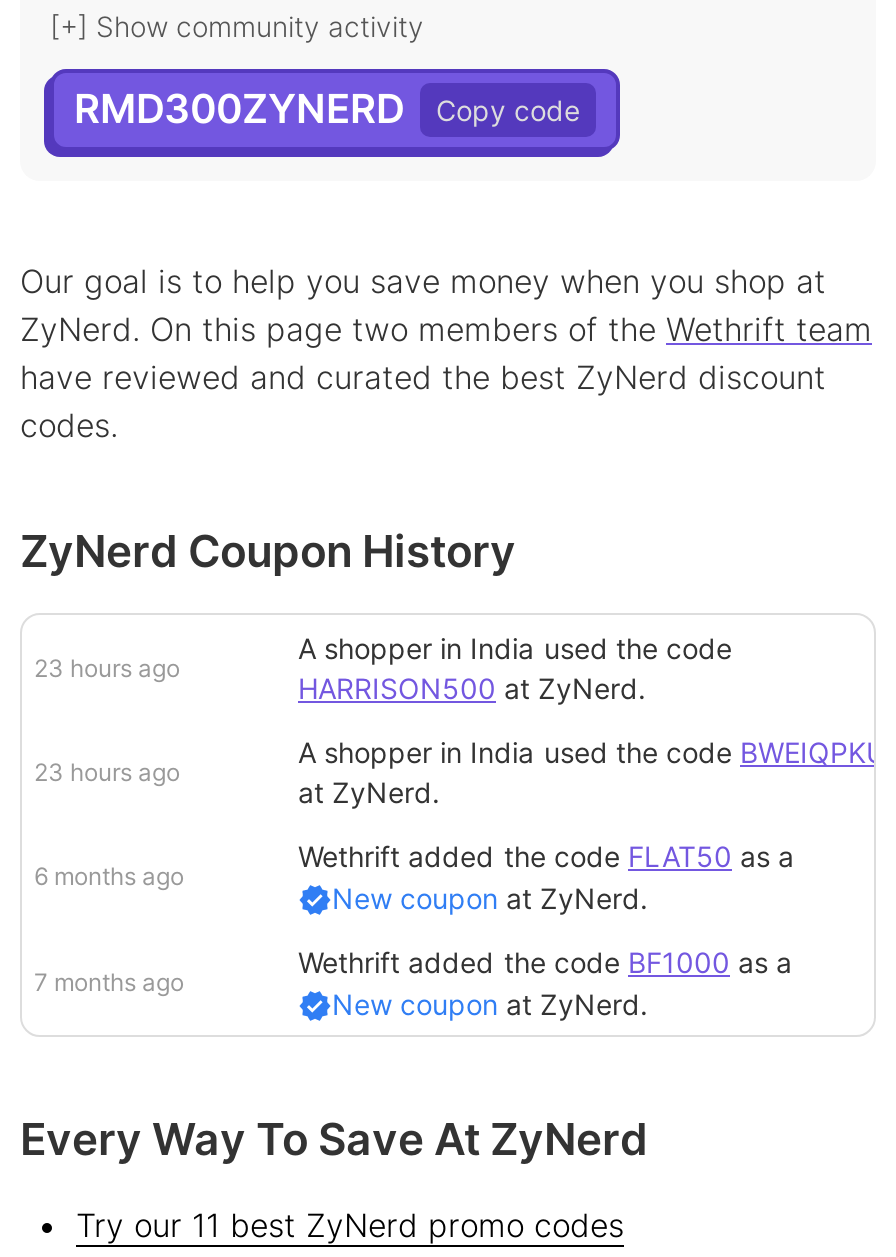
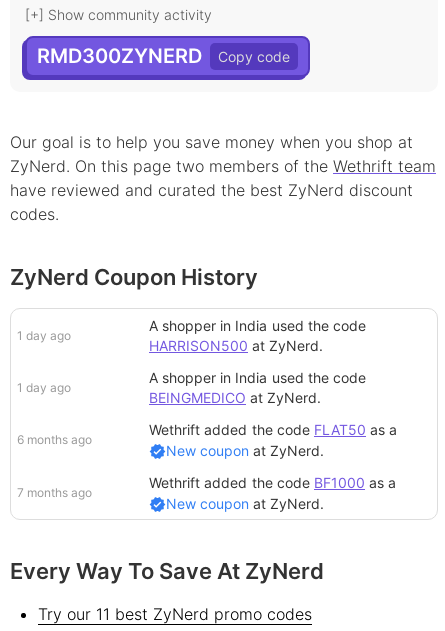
- 23 hours ago
+ 1 day ago

- A shopper in India used the code BWEIQPKU
- at ZyNerd.
+ A shopper in India used the code
+ BEINGMEDICO at ZyNerd.

- 23 hours ago
+ 1 day ago
